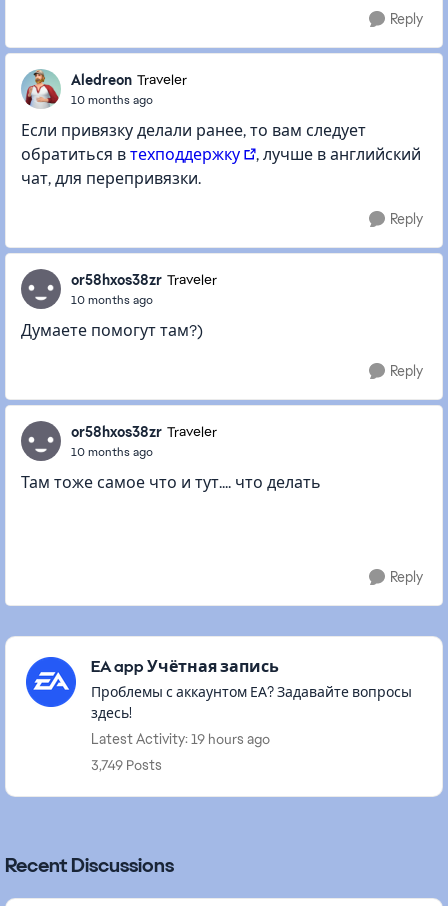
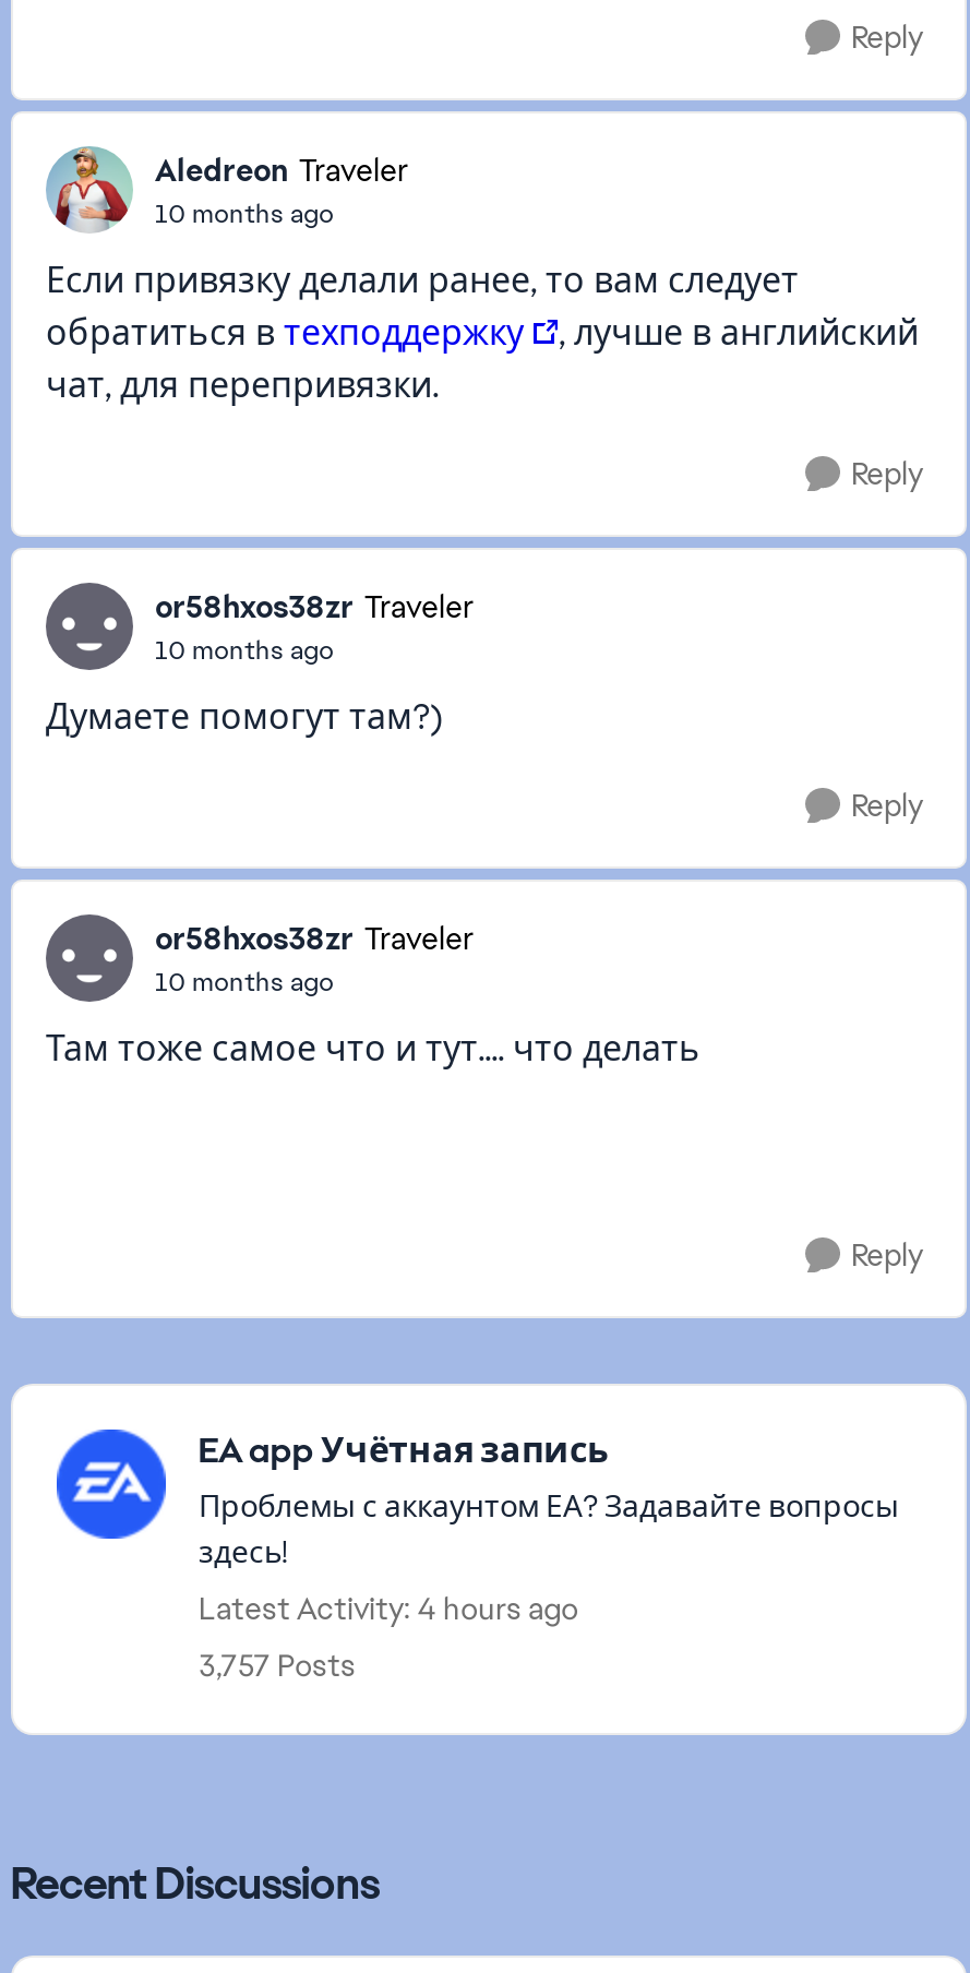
- Latest Activity: 19 hours ago
+ Latest Activity: 4 hours ago

- 3,749 Posts
+ 3,757 Posts
